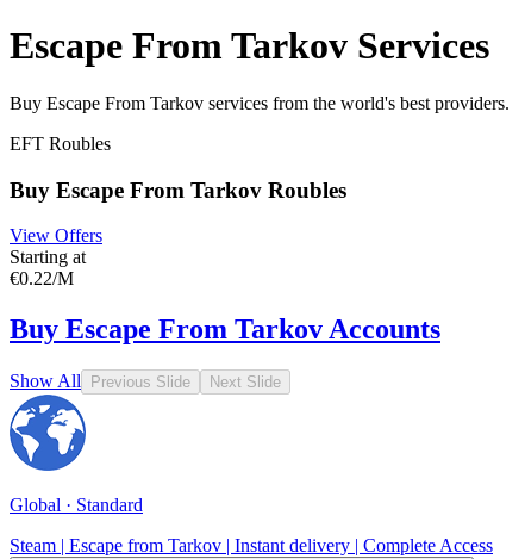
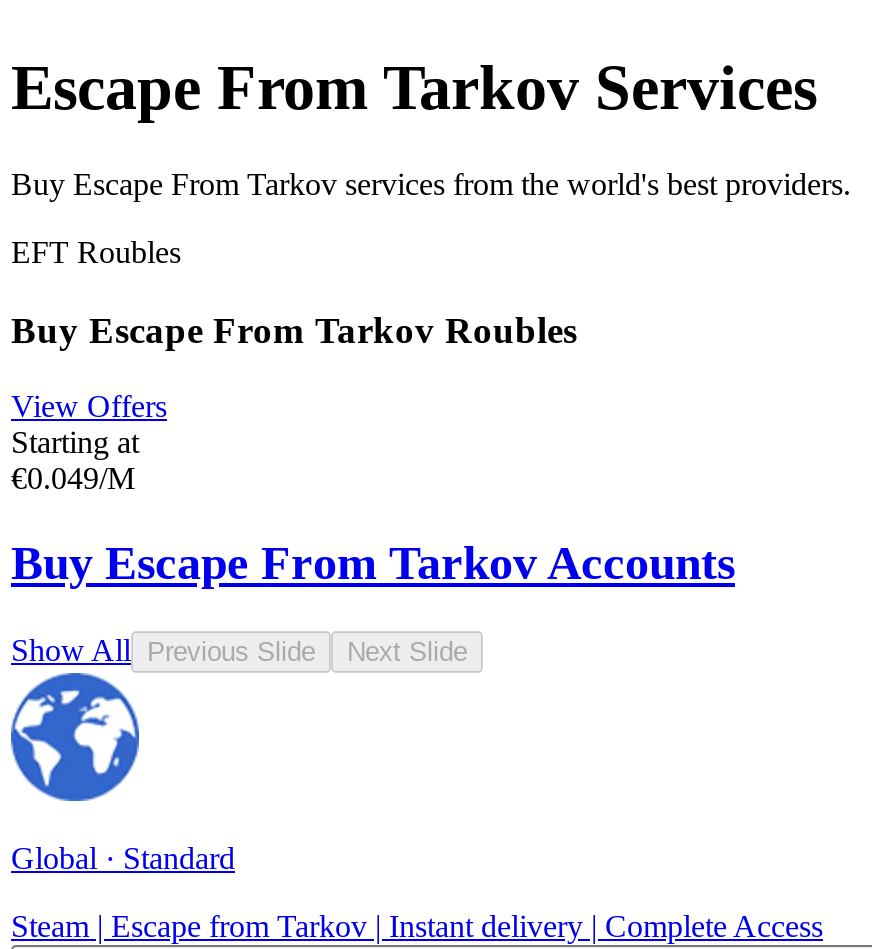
- €0.22/M
+ €0.049/M
